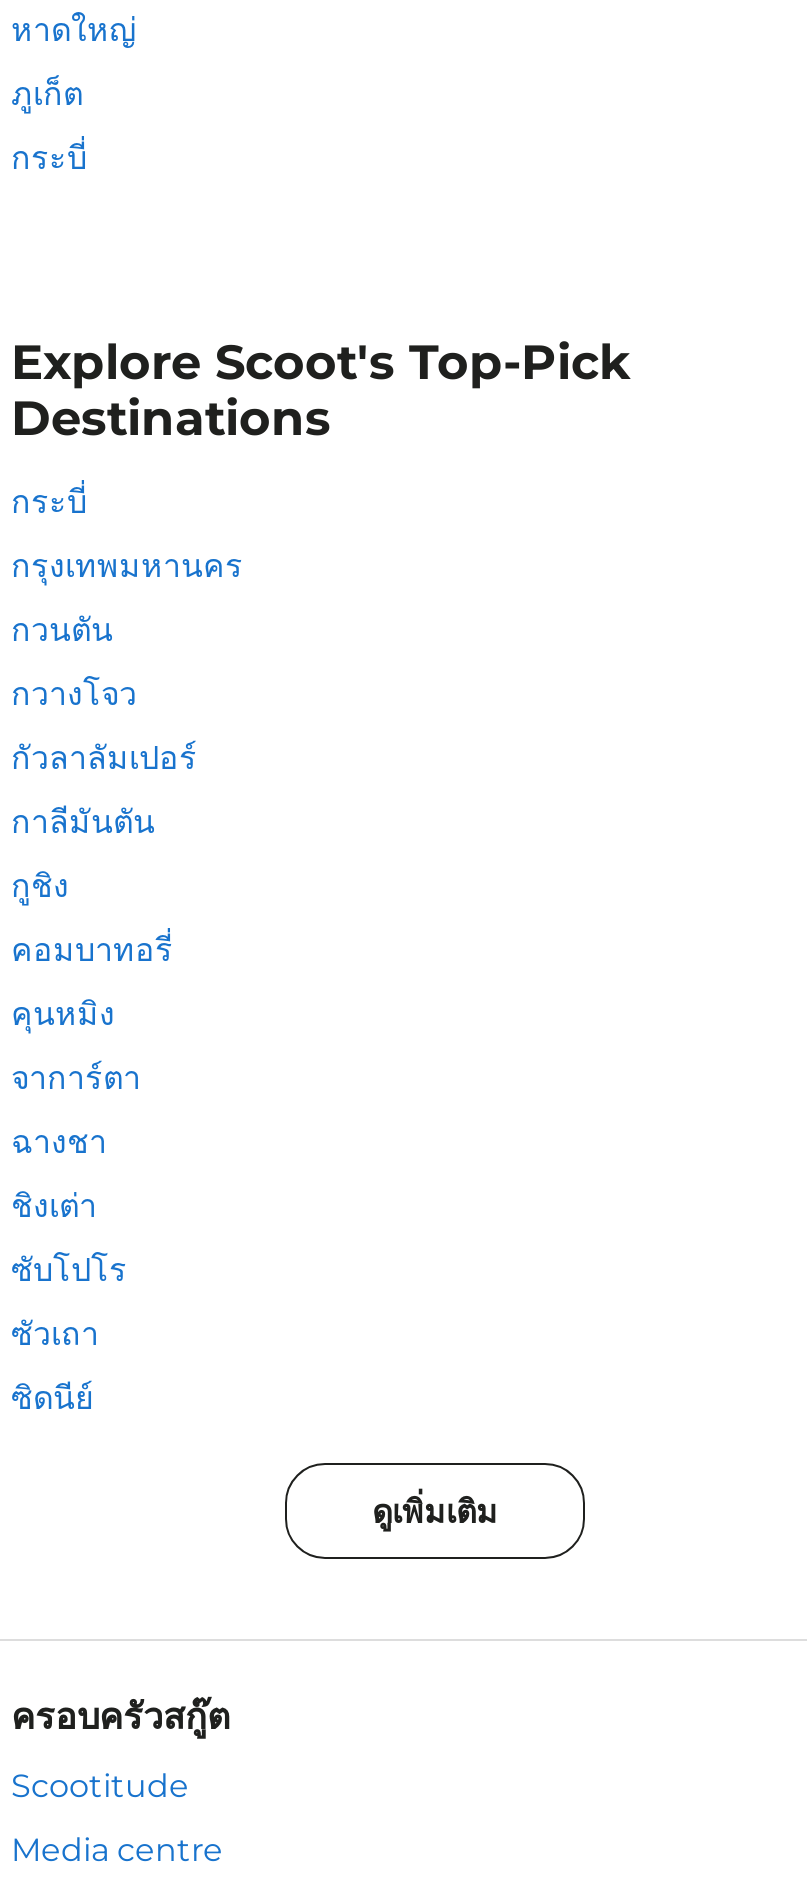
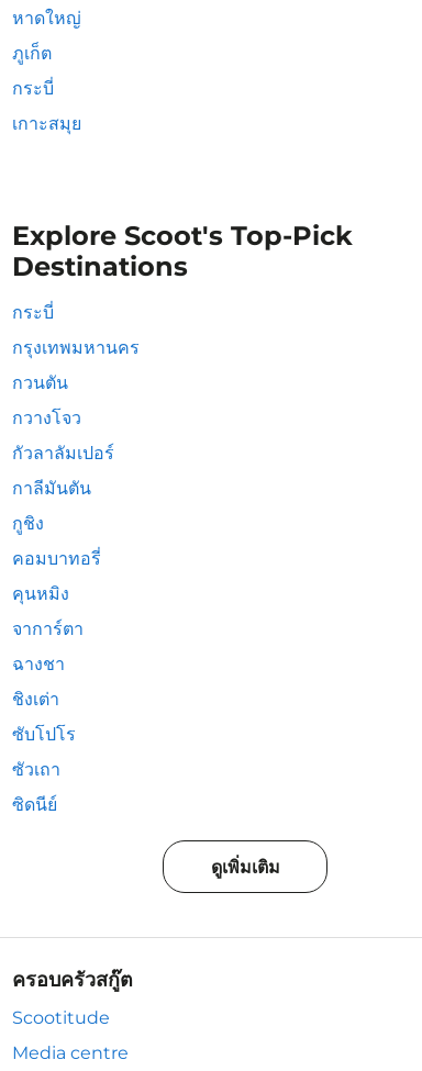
+ เกาะสมุย
